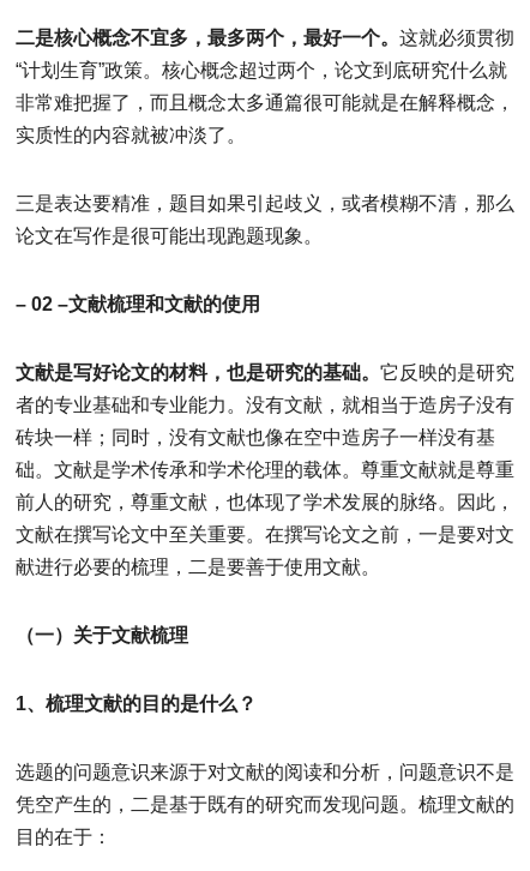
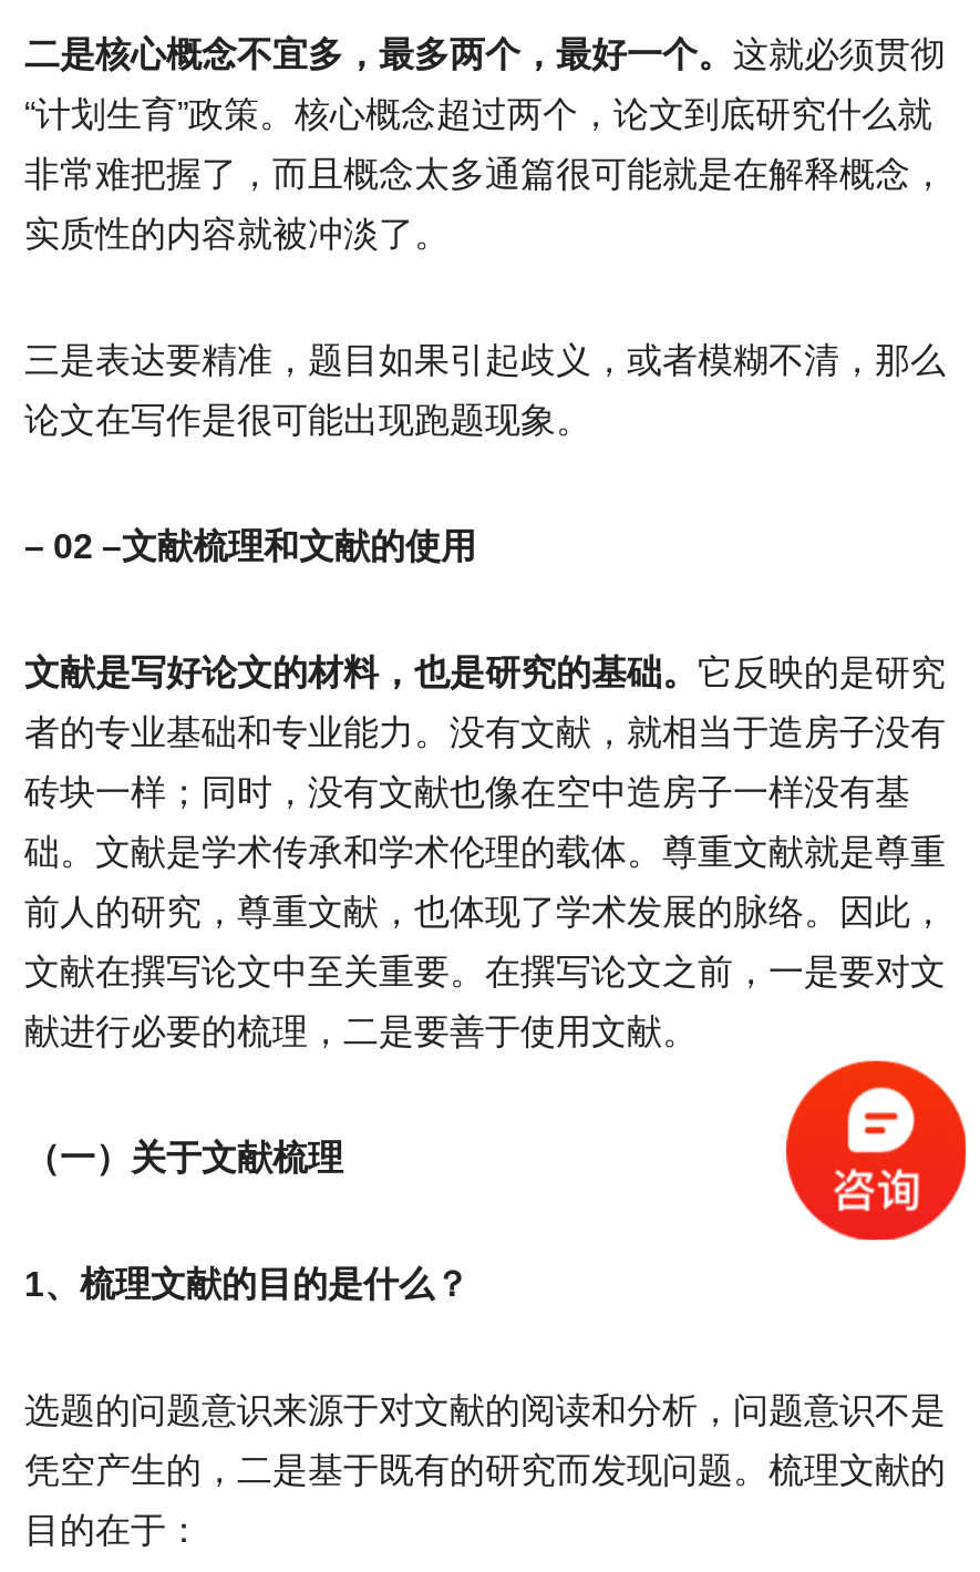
+ [image]
